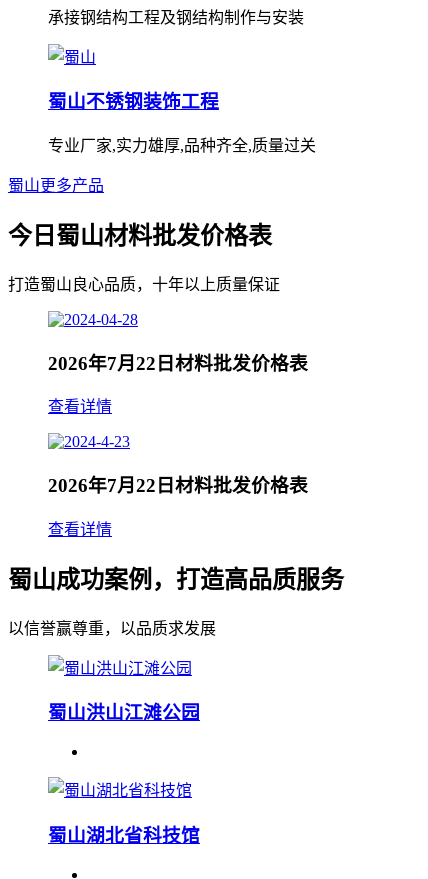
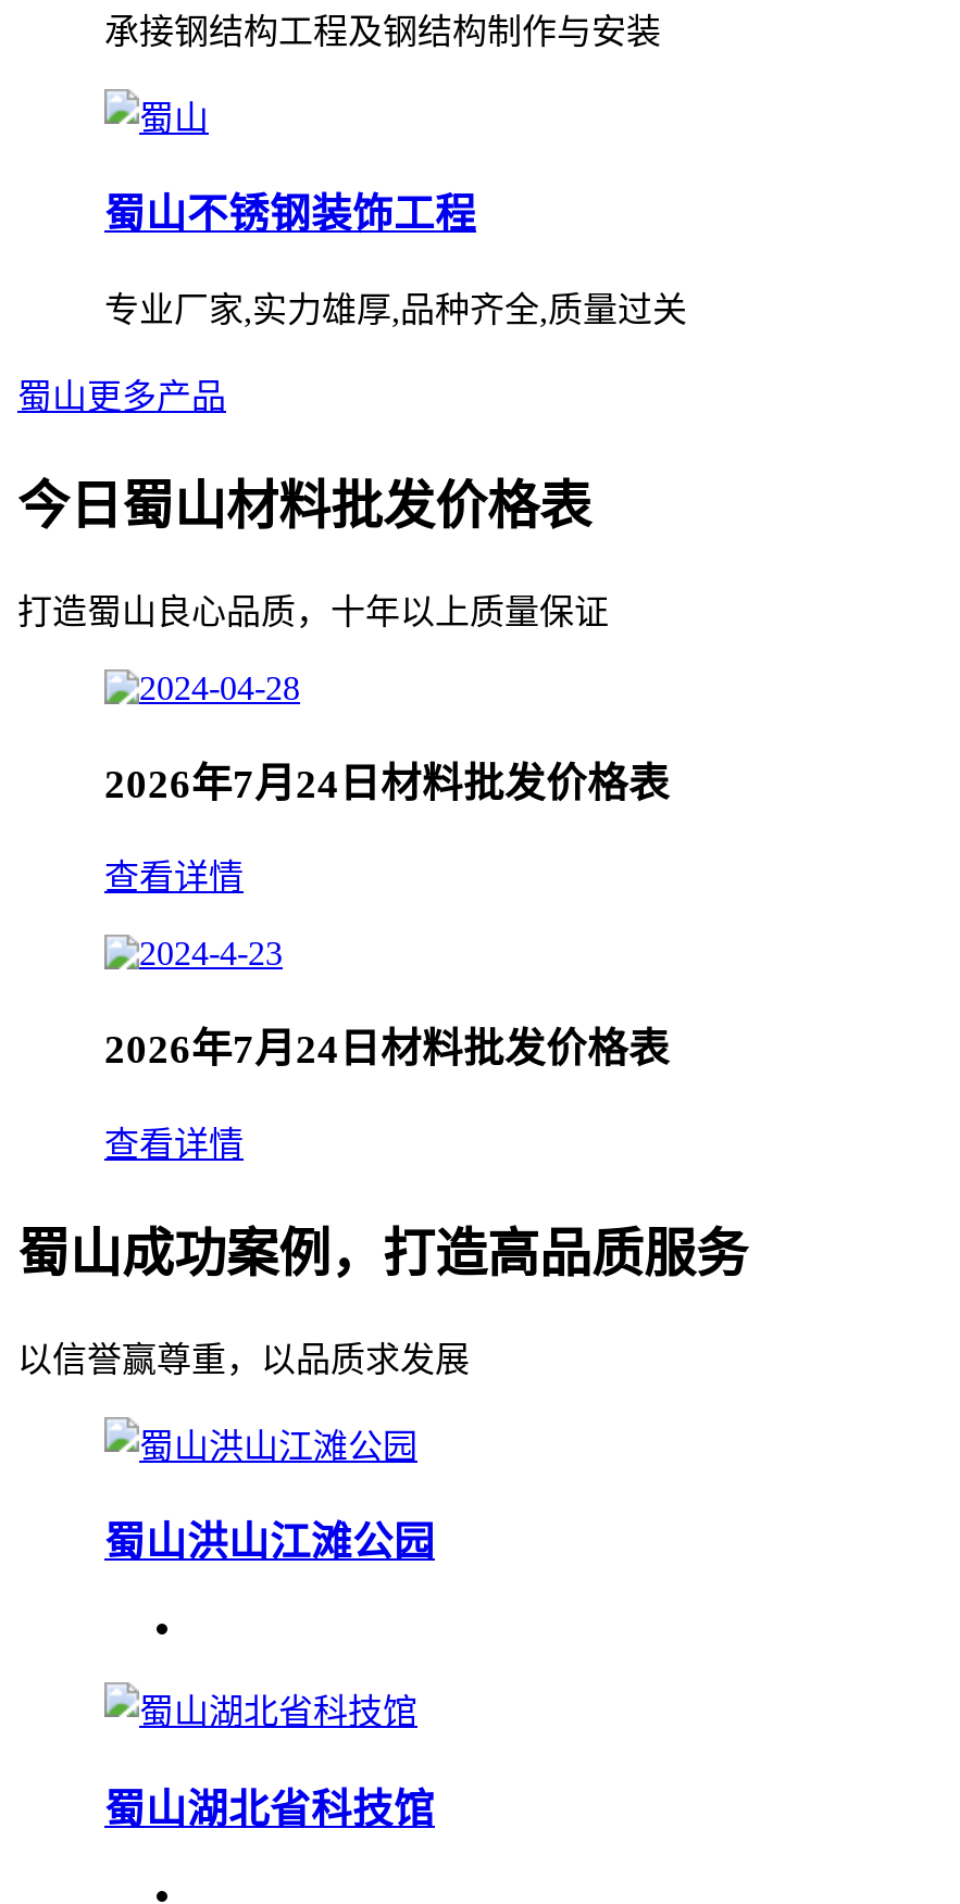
- 2026年7月22日材料批发价格表
+ 2026年7月24日材料批发价格表

- 2026年7月22日材料批发价格表
+ 2026年7月24日材料批发价格表
